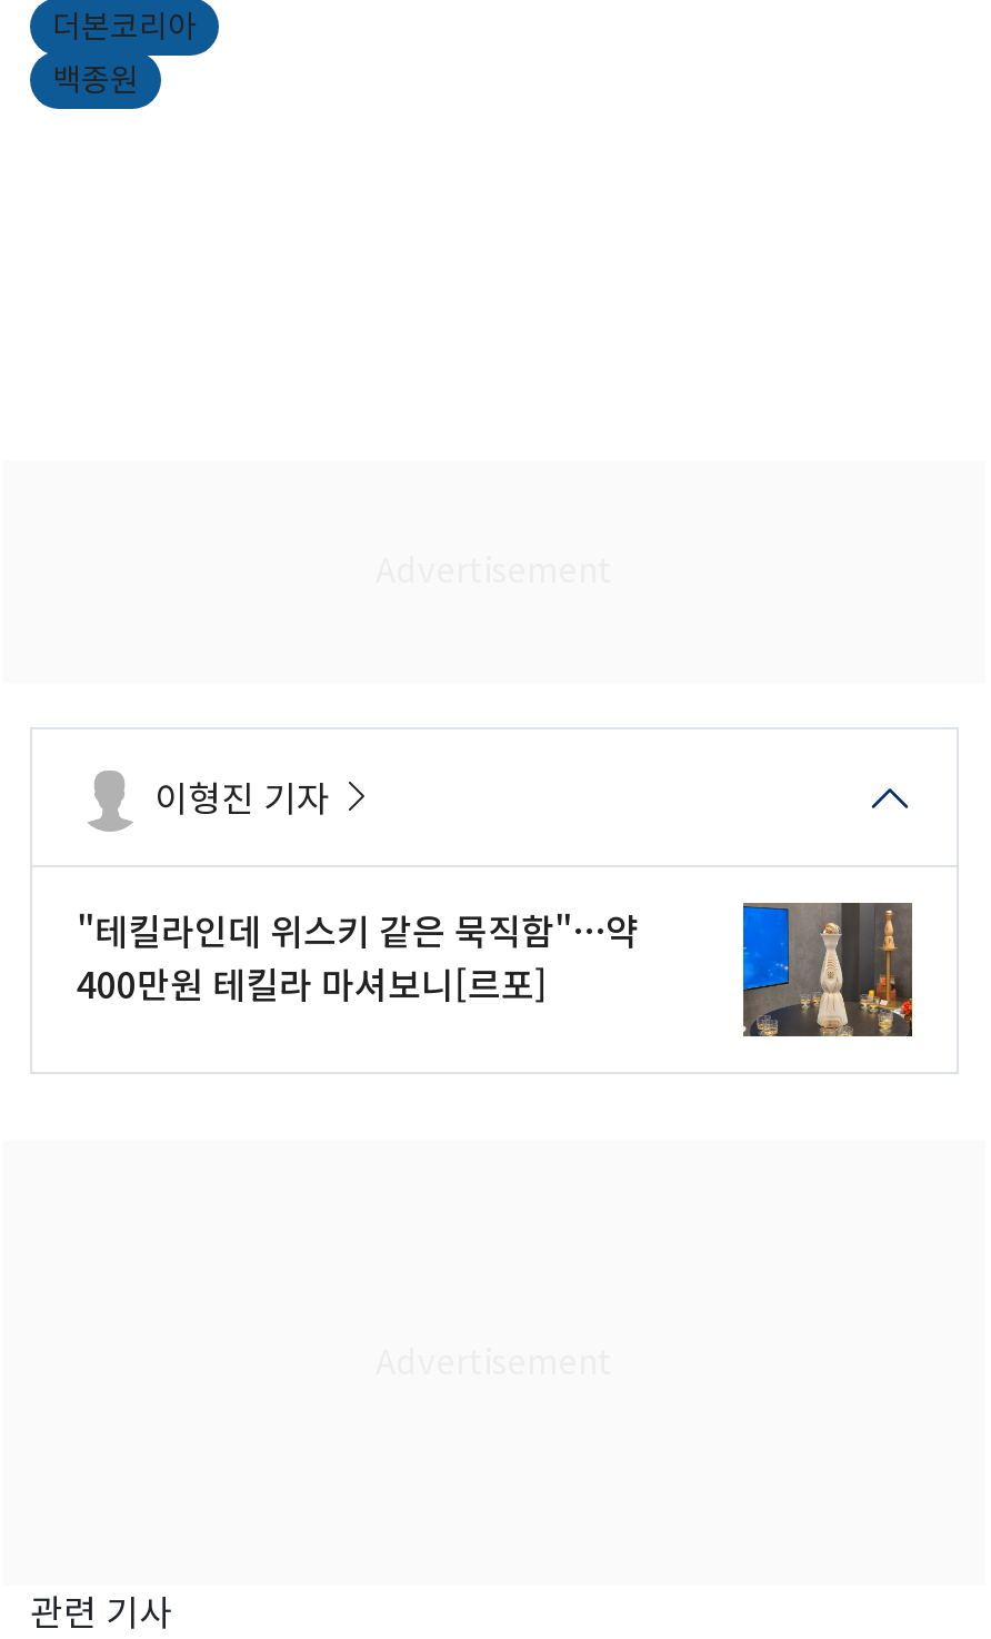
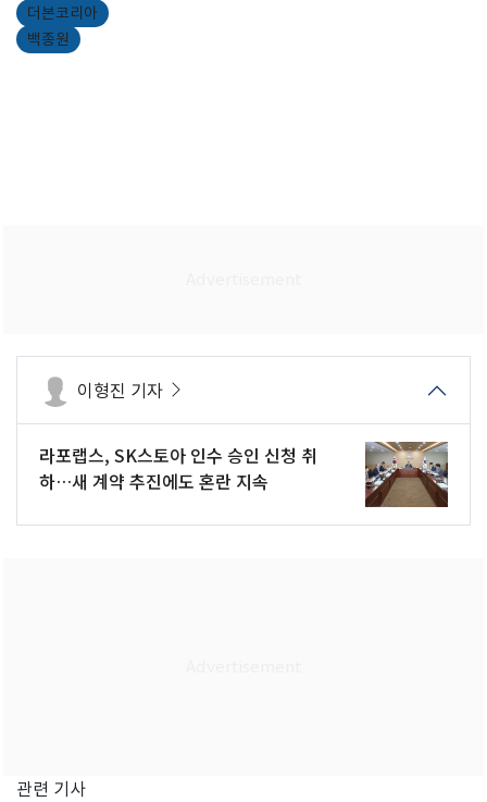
- "테킬라인데 위스키 같은 묵직함"…약
- 400만원 테킬라 마셔보니[르포]
+ 라포랩스, SK스토아 인수 승인 신청 취
+ 하…새 계약 추진에도 혼란 지속

- [image]
+ [image]
